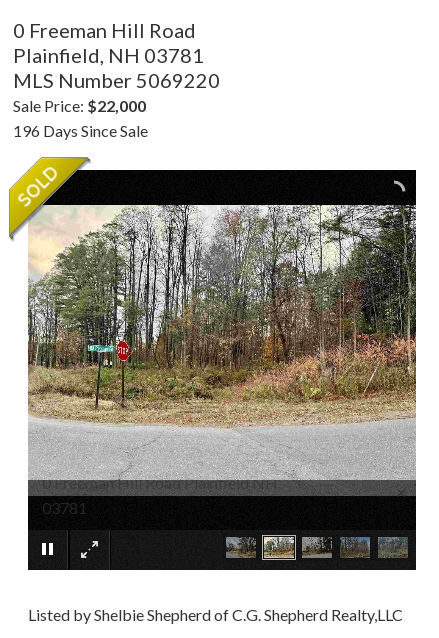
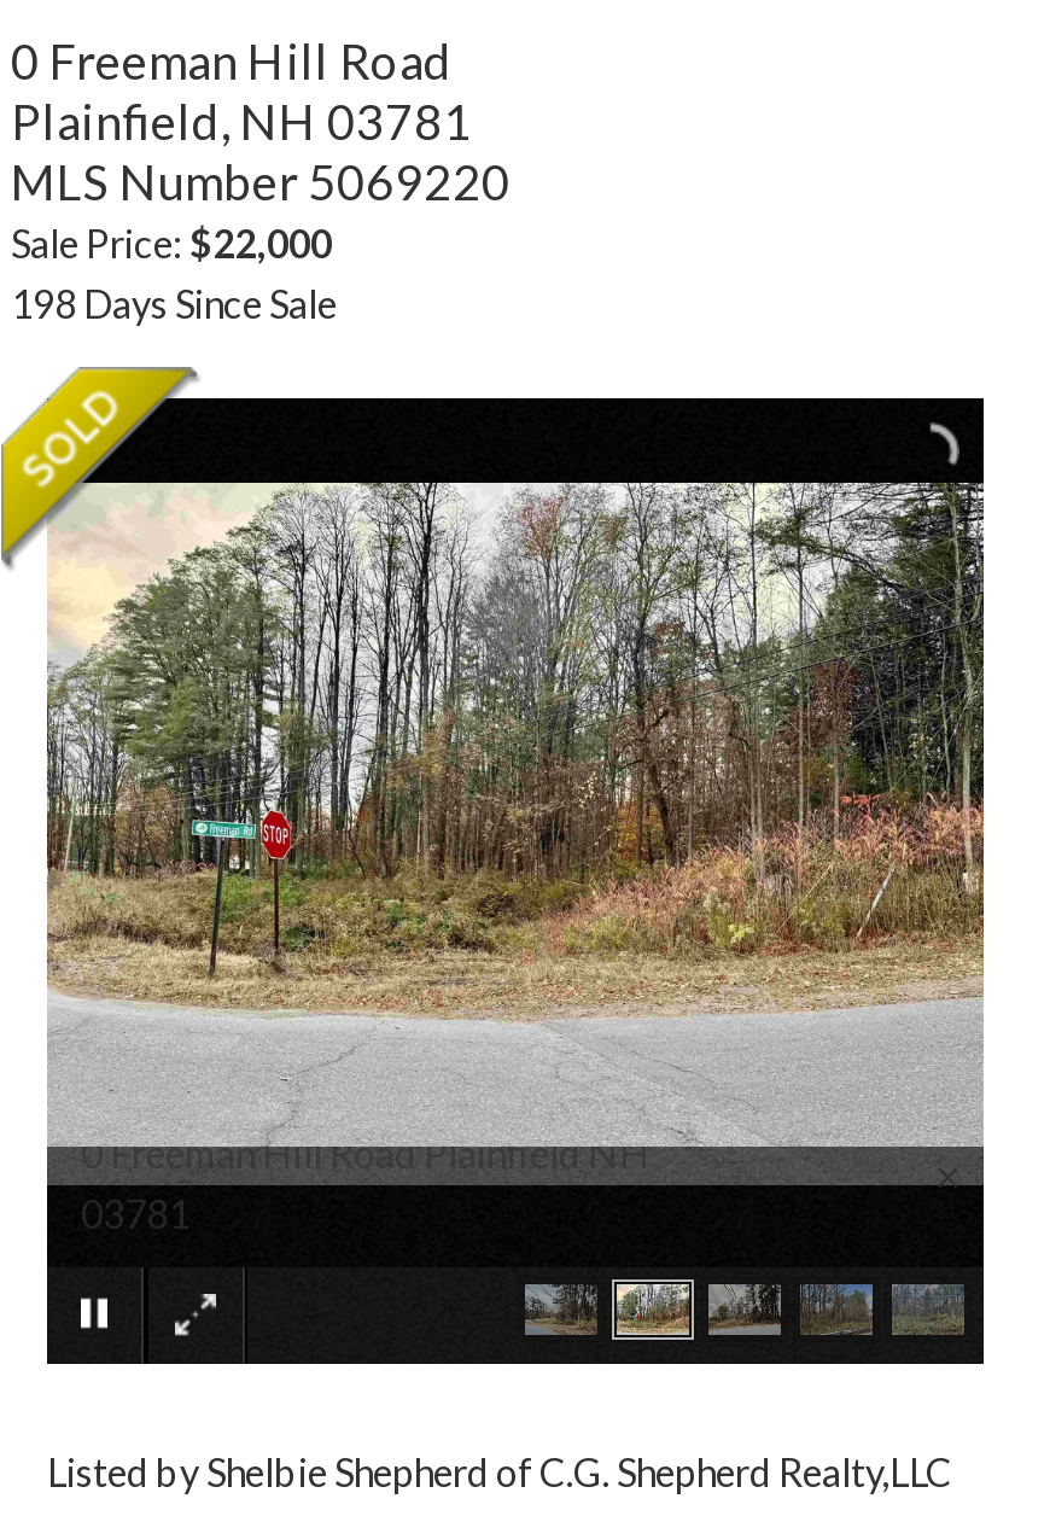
- 196 Days Since Sale
+ 198 Days Since Sale
